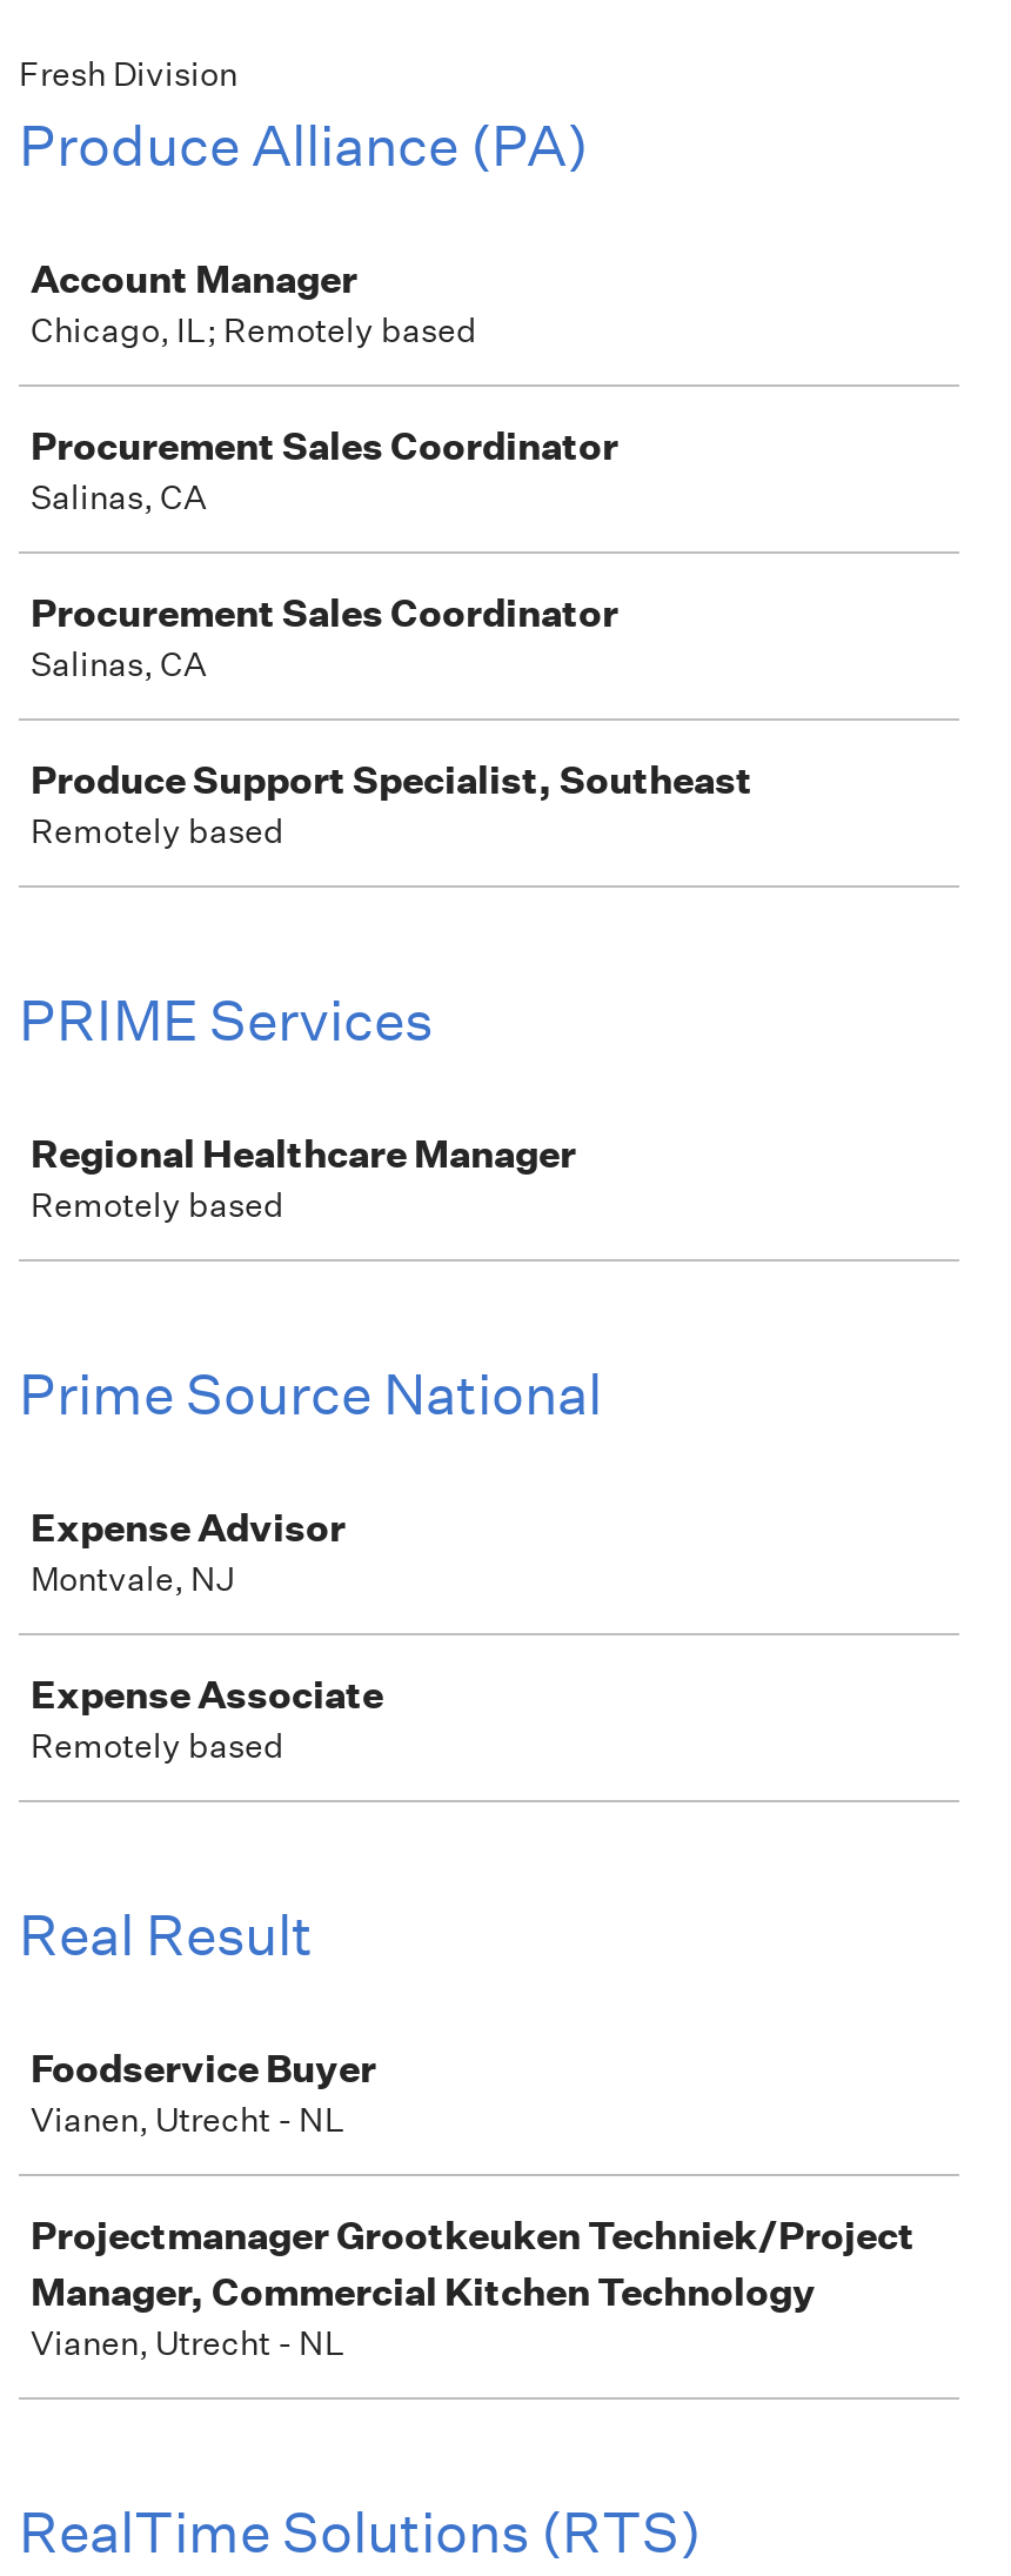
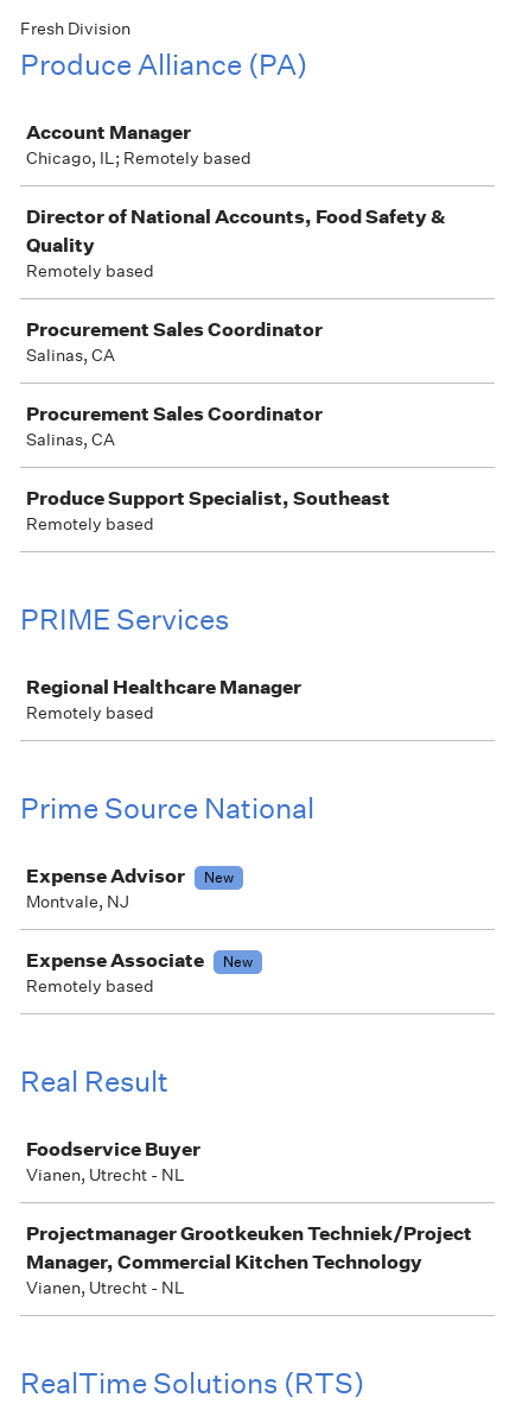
+ Director of National Accounts, Food Safety &
+ Quality
+ Remotely based

+ New

+ New
